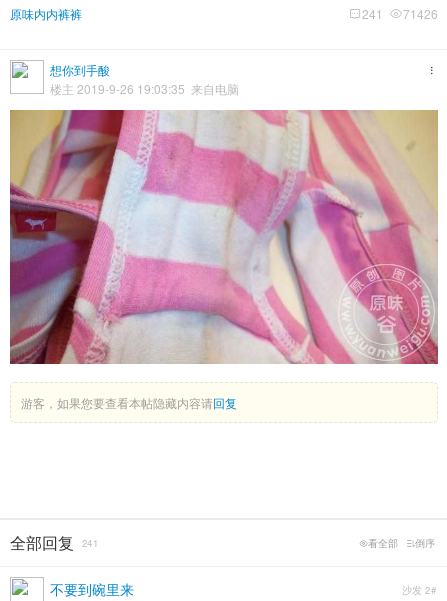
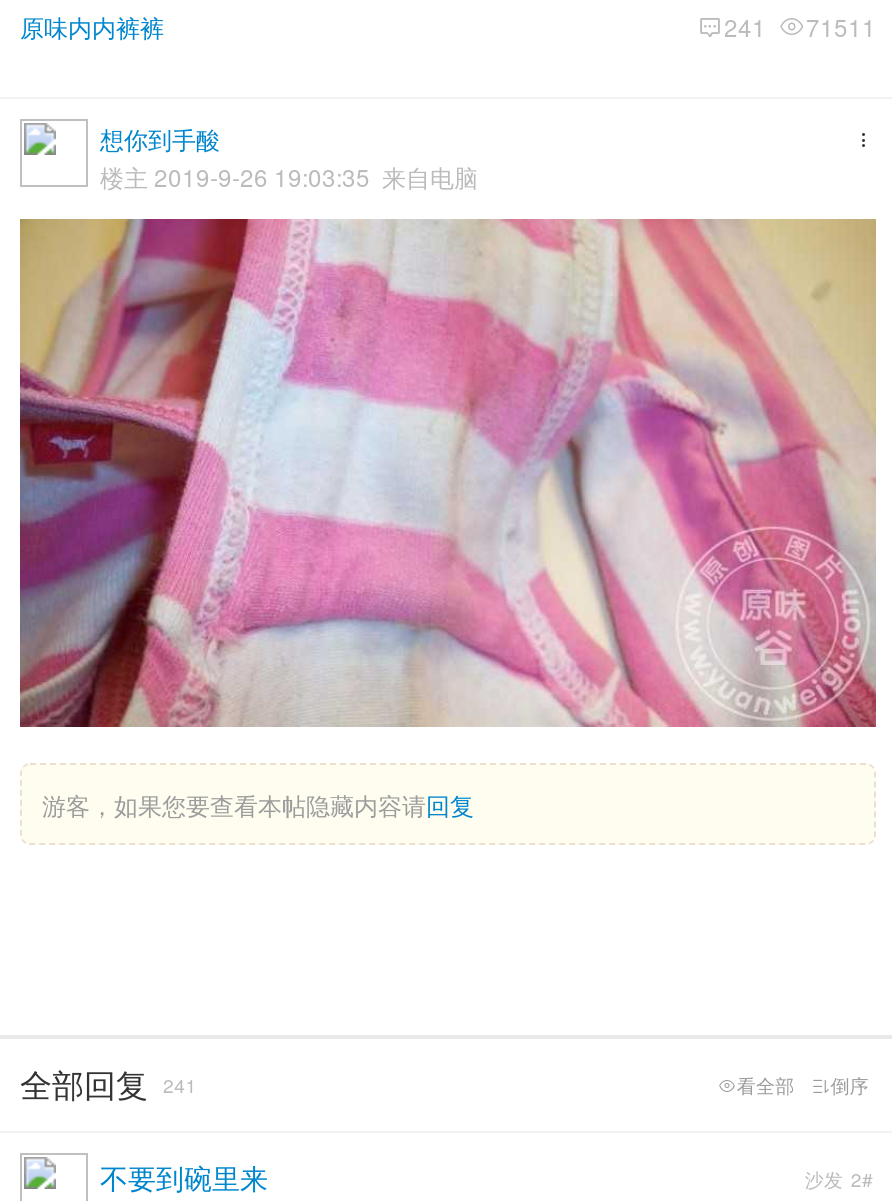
- 241 71426
+ 241 71511
